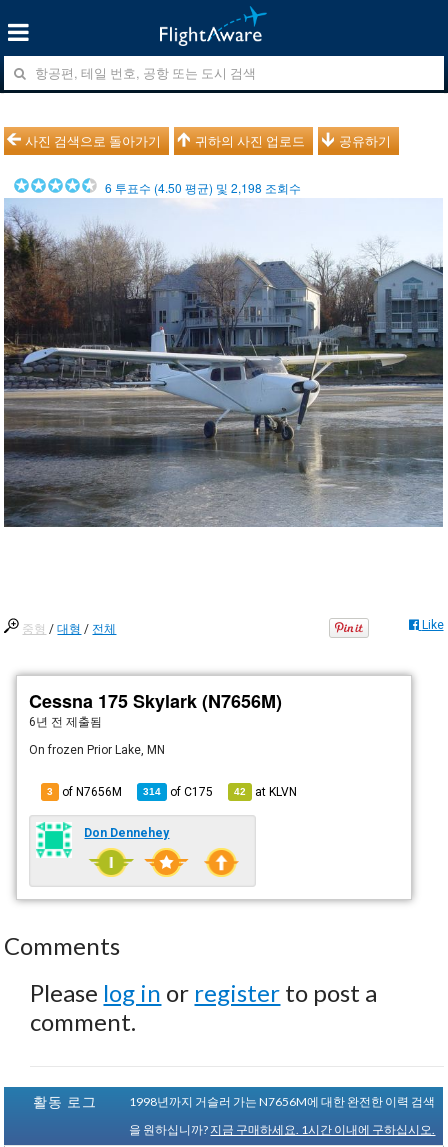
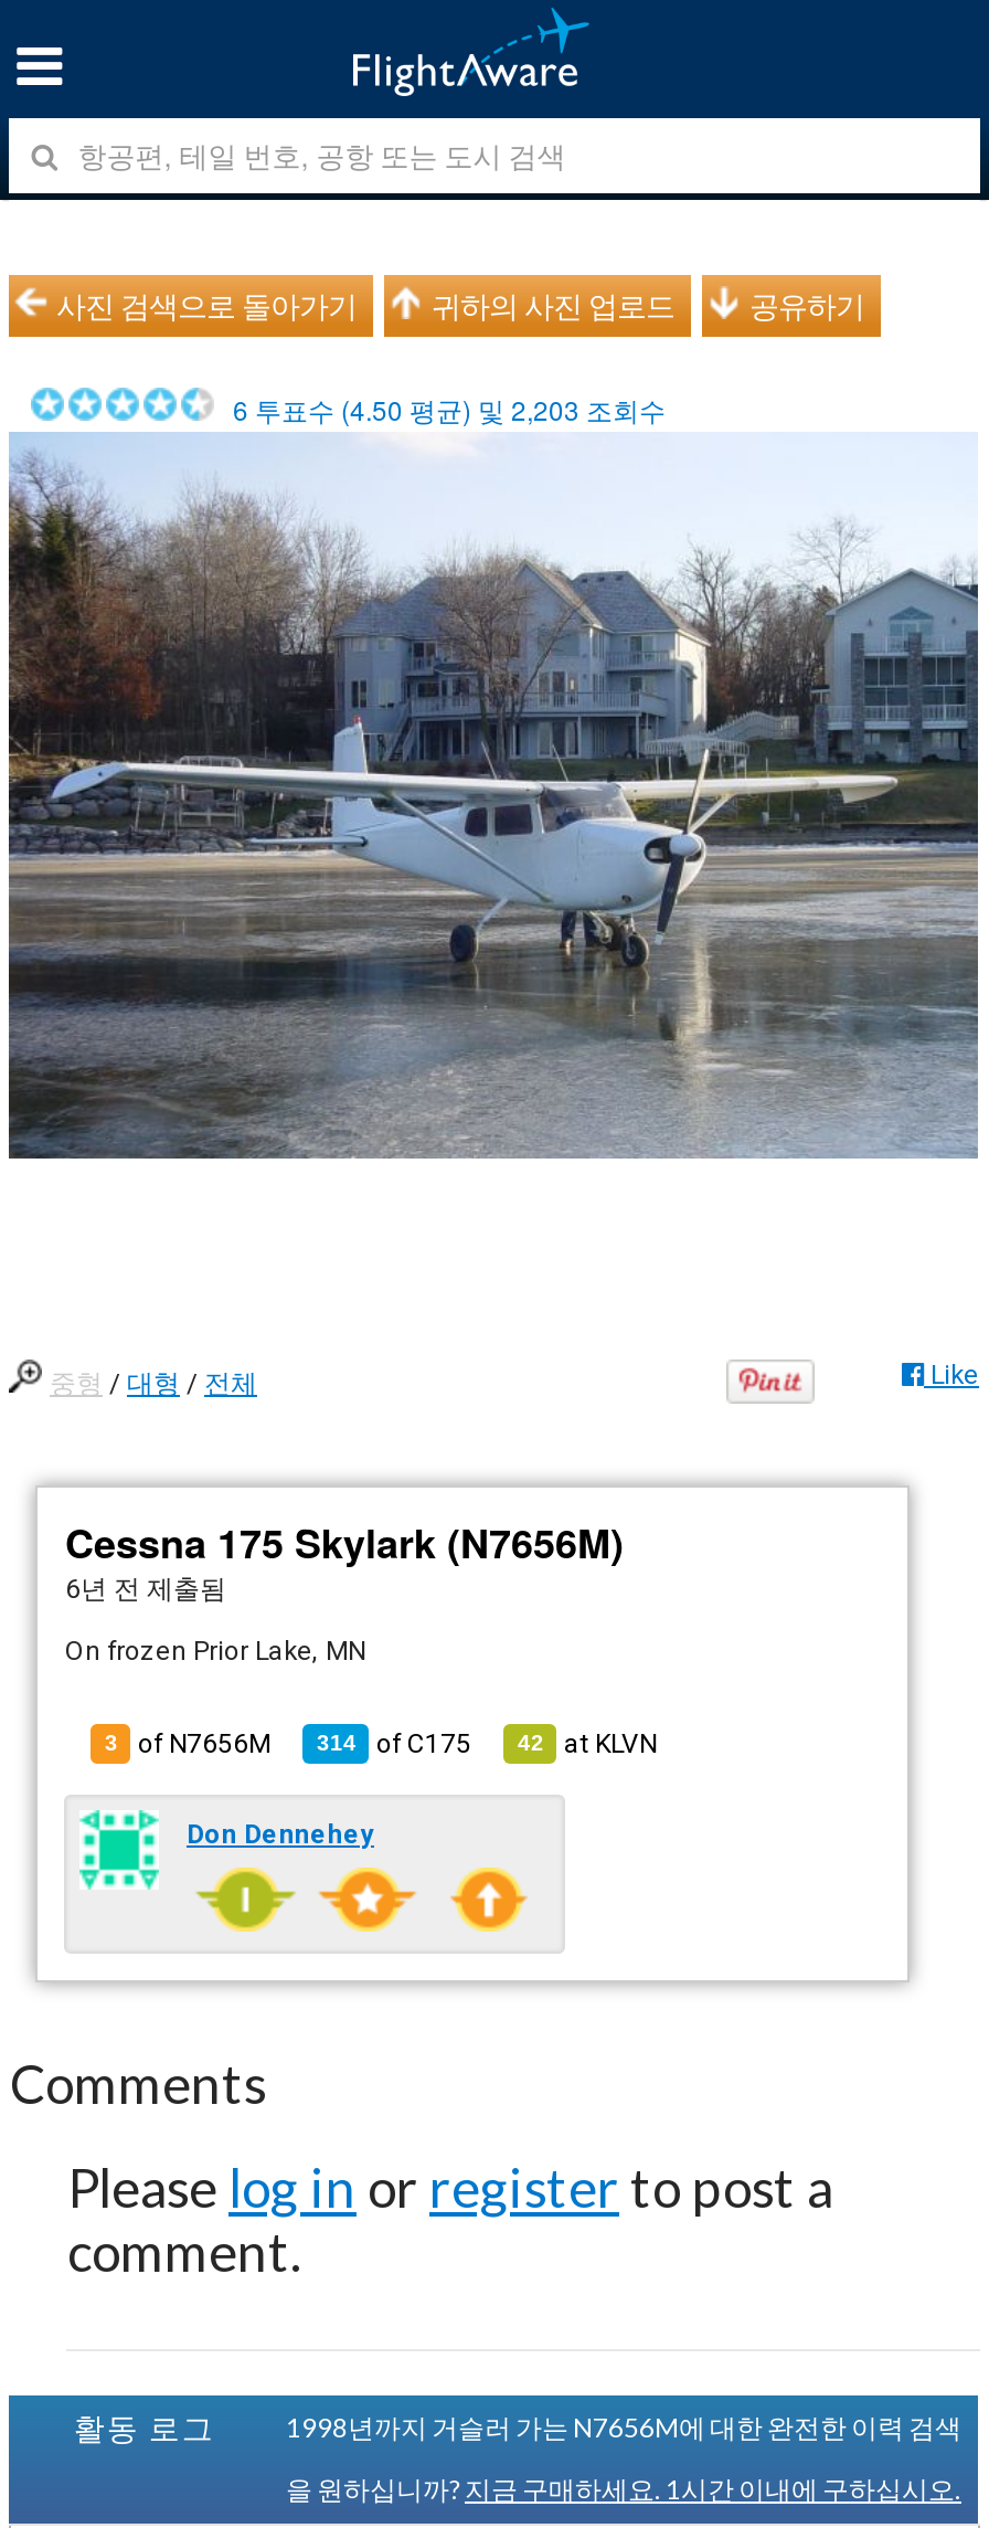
- 6 투표수 (4.50 평균) 및 2,198 조회수
+ 6 투표수 (4.50 평균) 및 2,203 조회수
